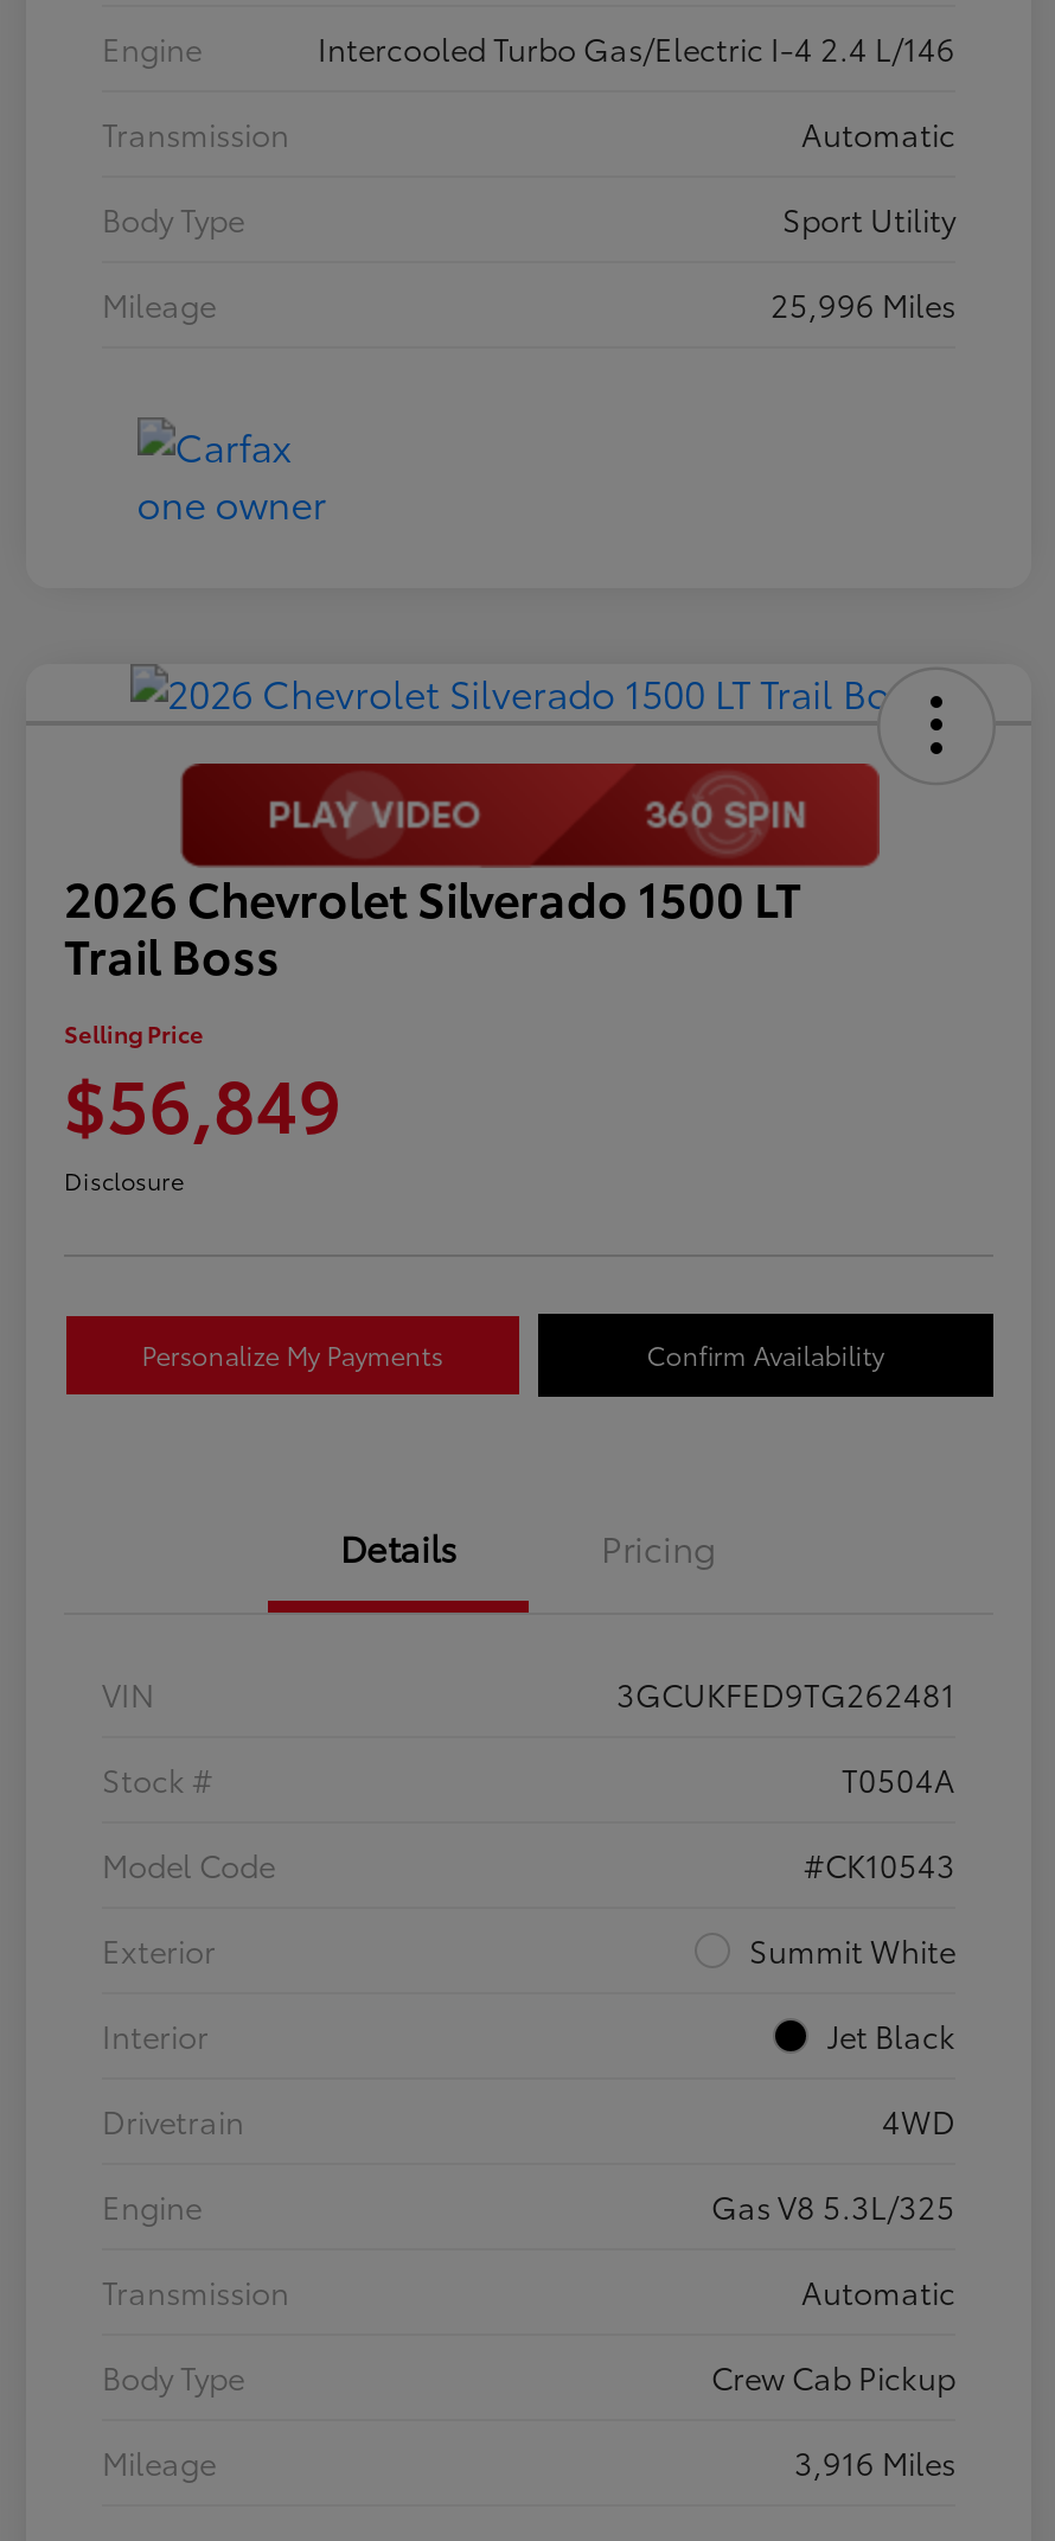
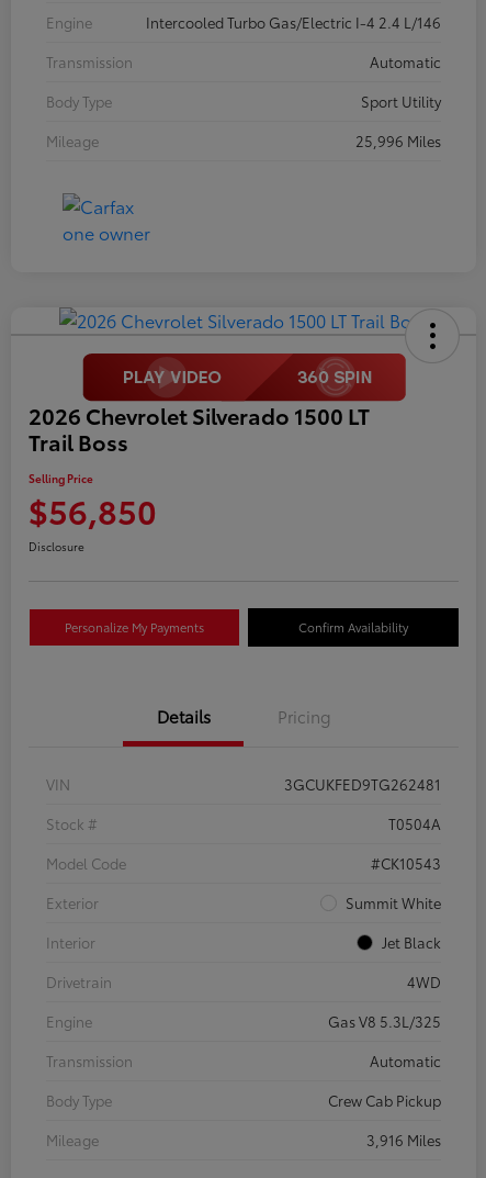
- $56,849
+ $56,850
